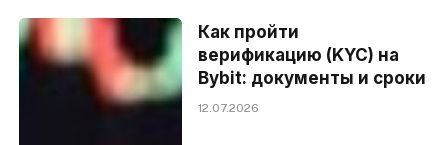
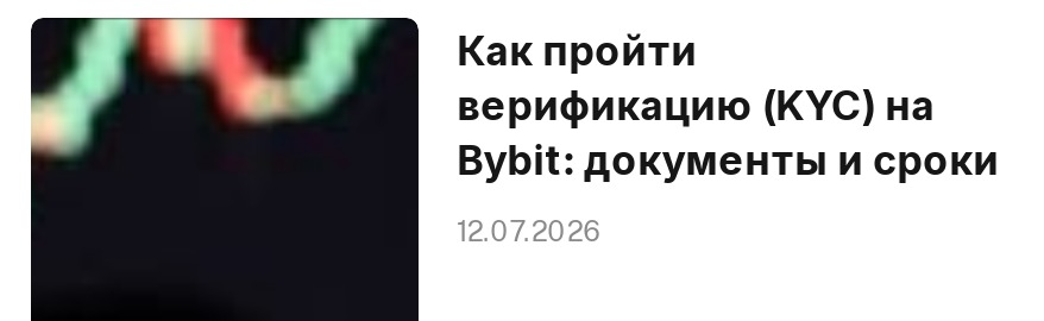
- [image]
+ [image]
